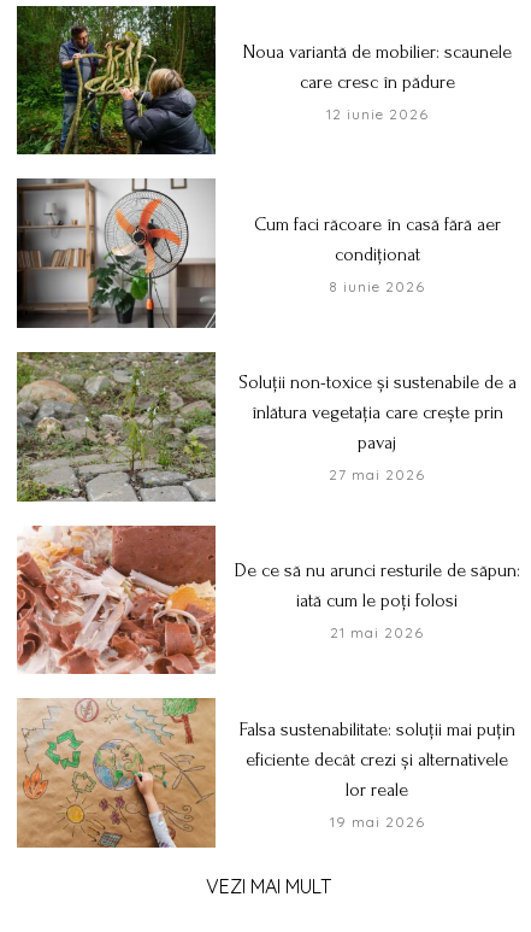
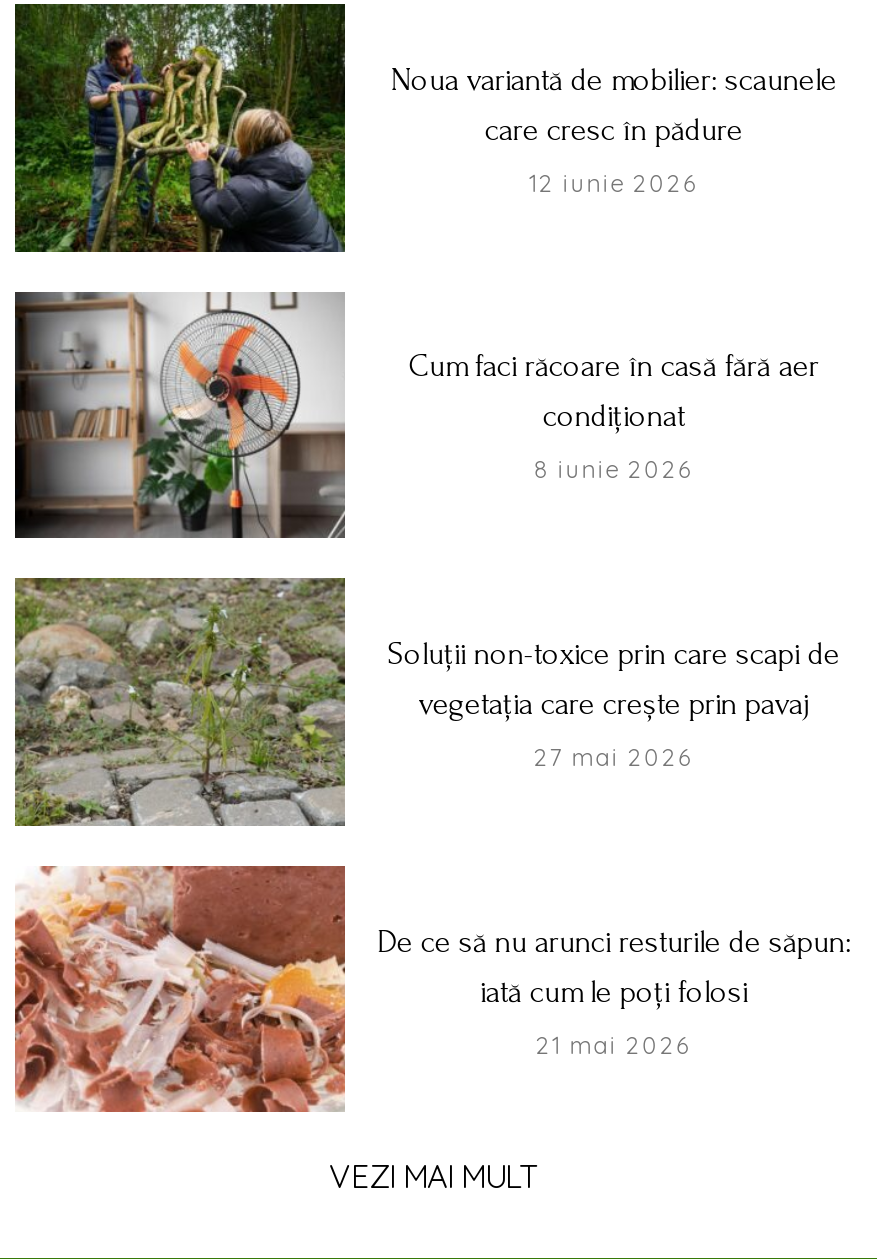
- Soluții non-toxice și sustenabile de a
- înlătura vegetația care crește prin
- pavaj
+ Soluții non-toxice prin care scapi de
+ vegetația care crește prin pavaj

- [image]
- Falsa sustenabilitate: soluții mai puțin
- eficiente decât crezi și alternativele
- lor reale
- 19 mai 2026
